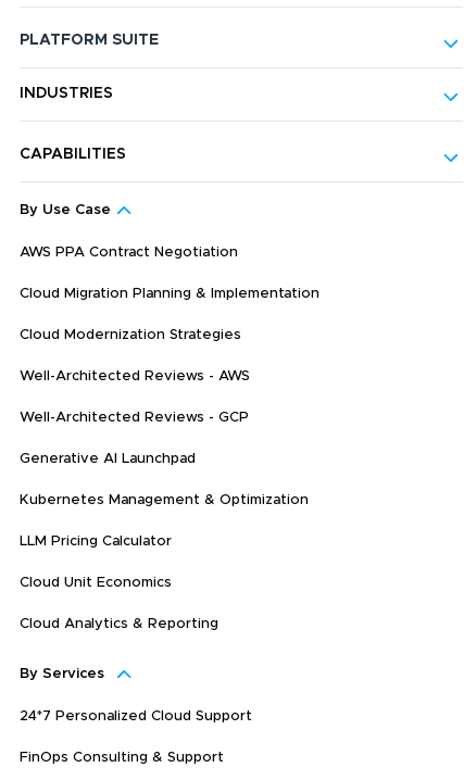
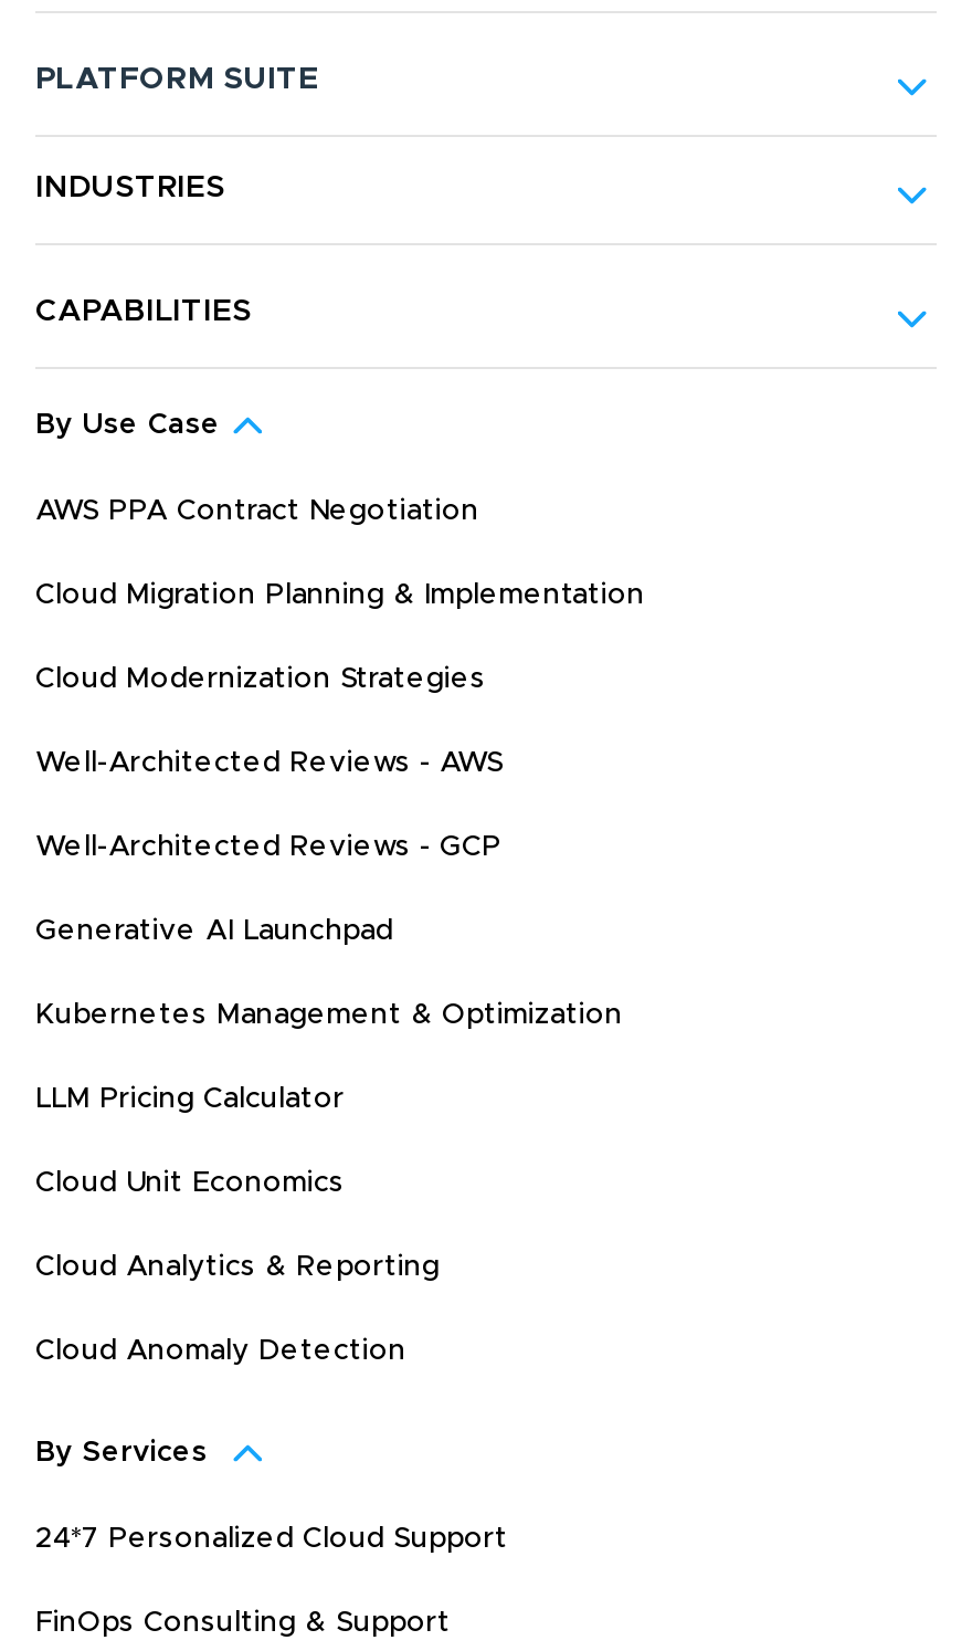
+ Cloud Anomaly Detection
